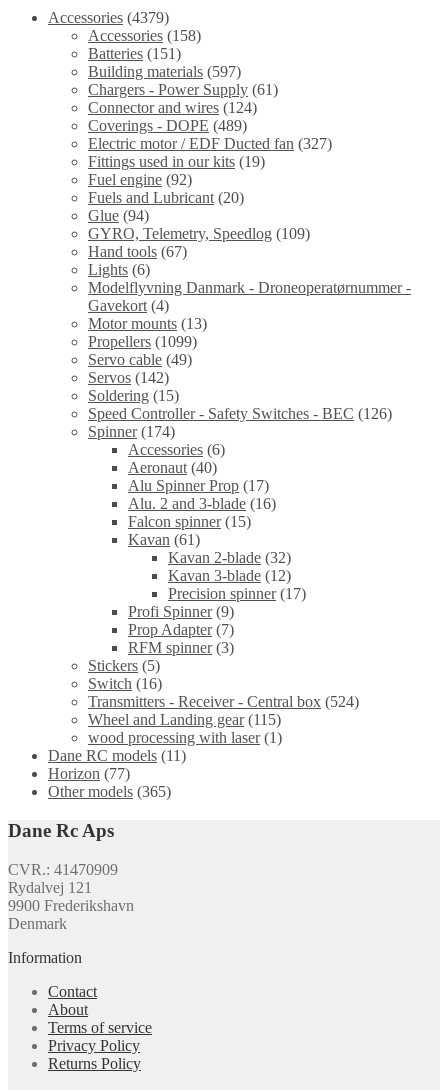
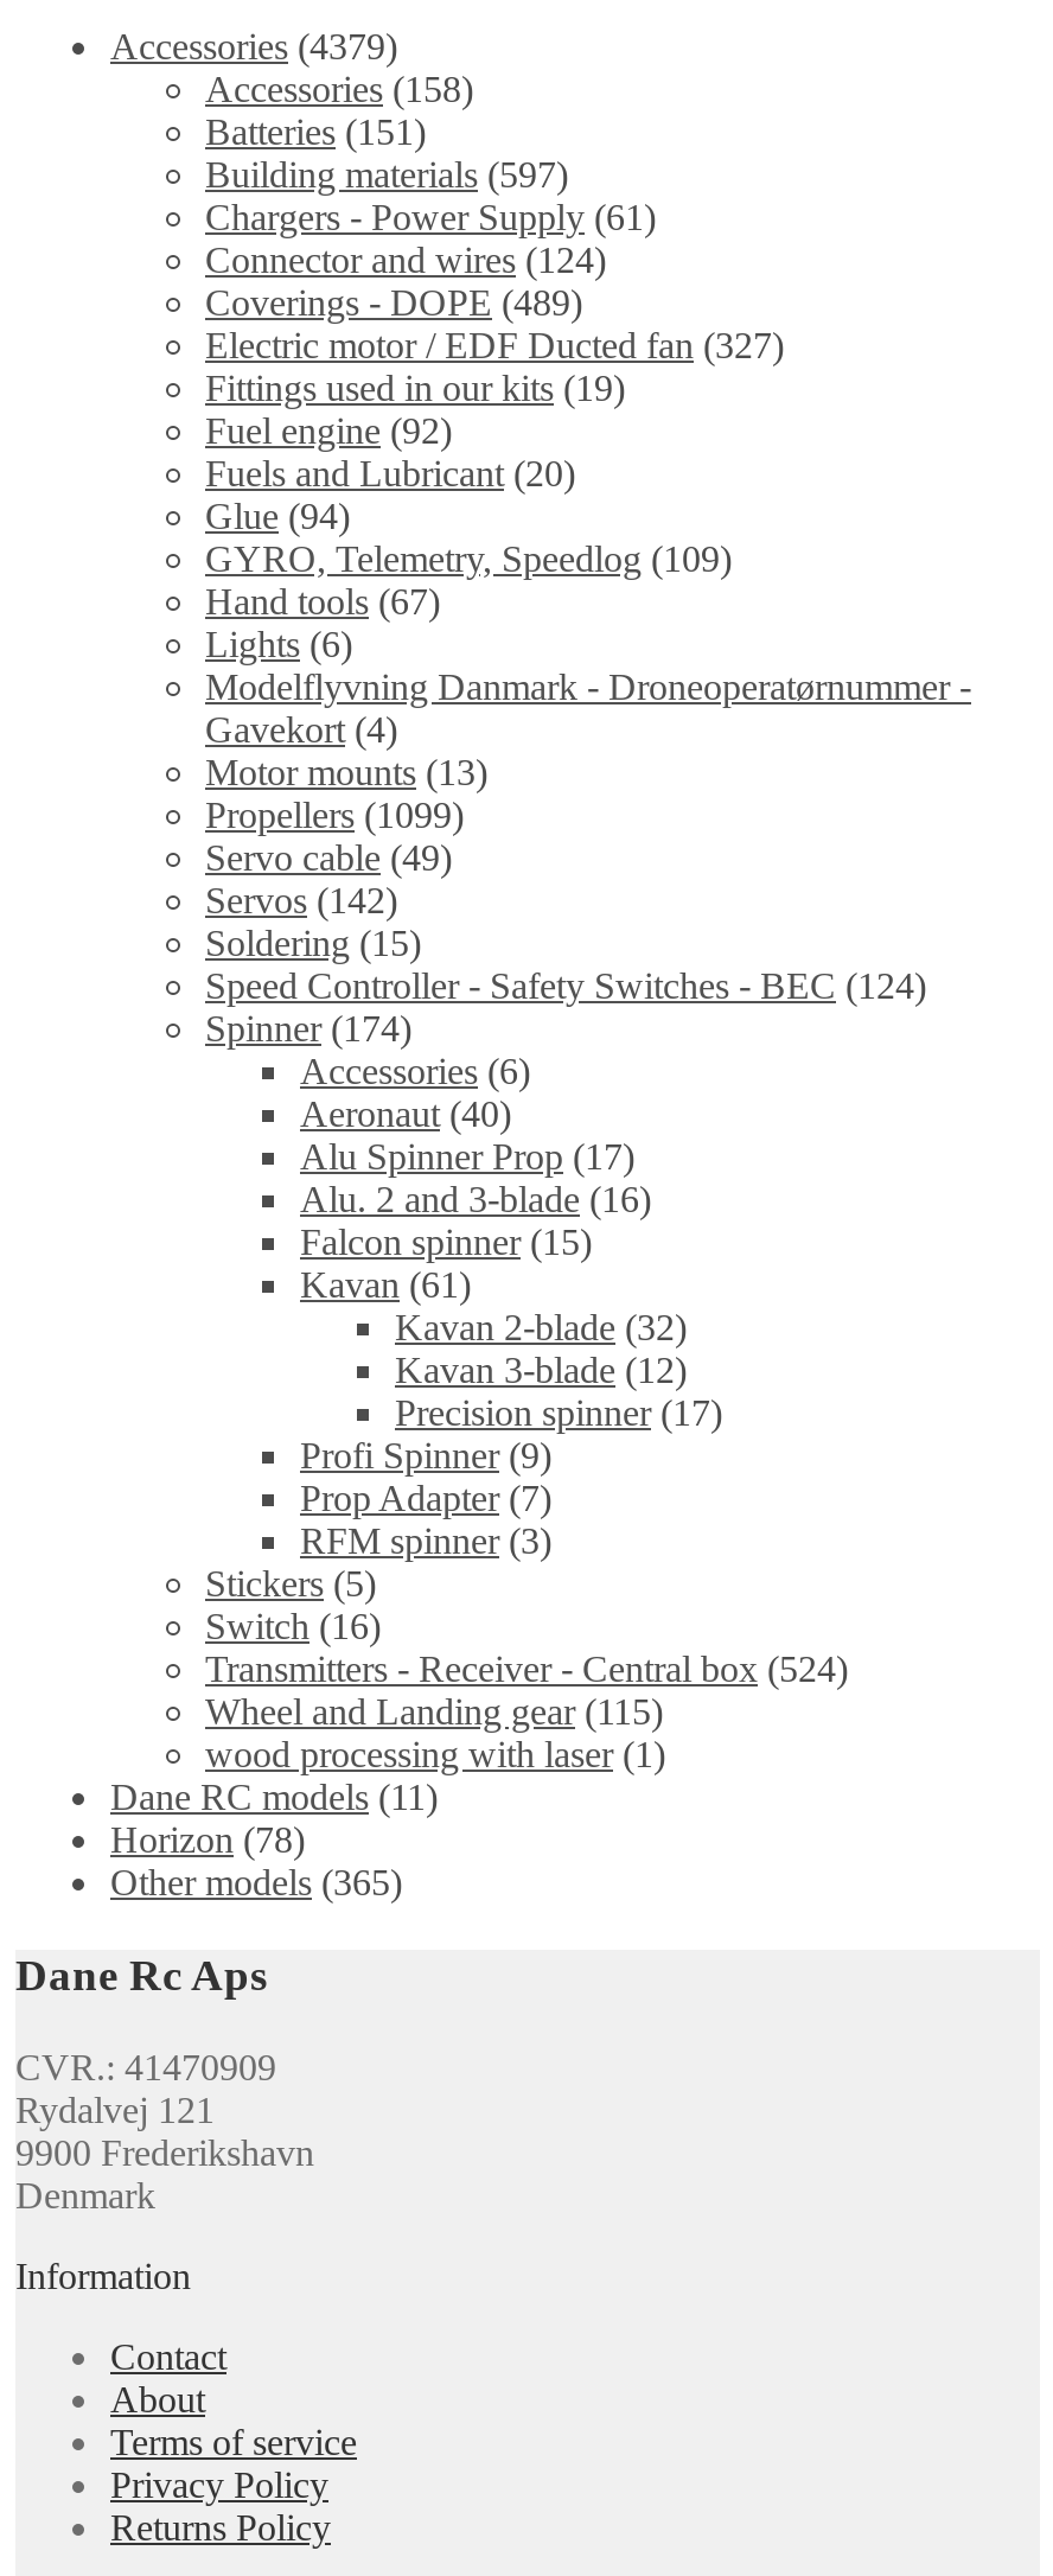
- Speed Controller - Safety Switches - BEC (126)
+ Speed Controller - Safety Switches - BEC (124)

- Horizon (77)
+ Horizon (78)
